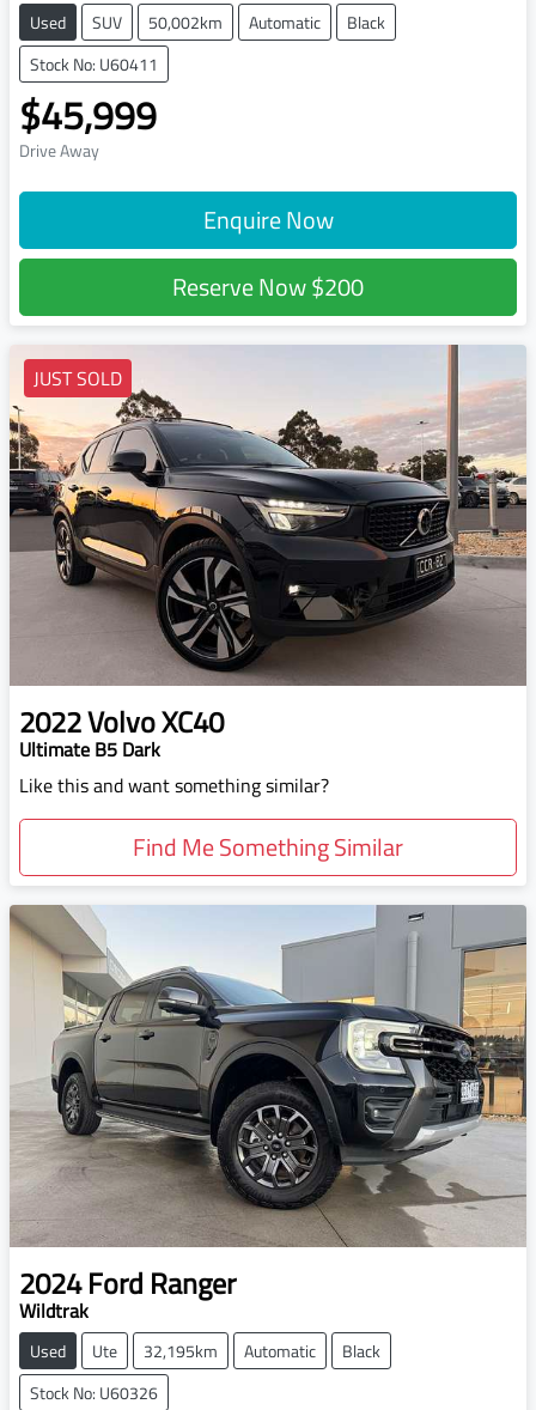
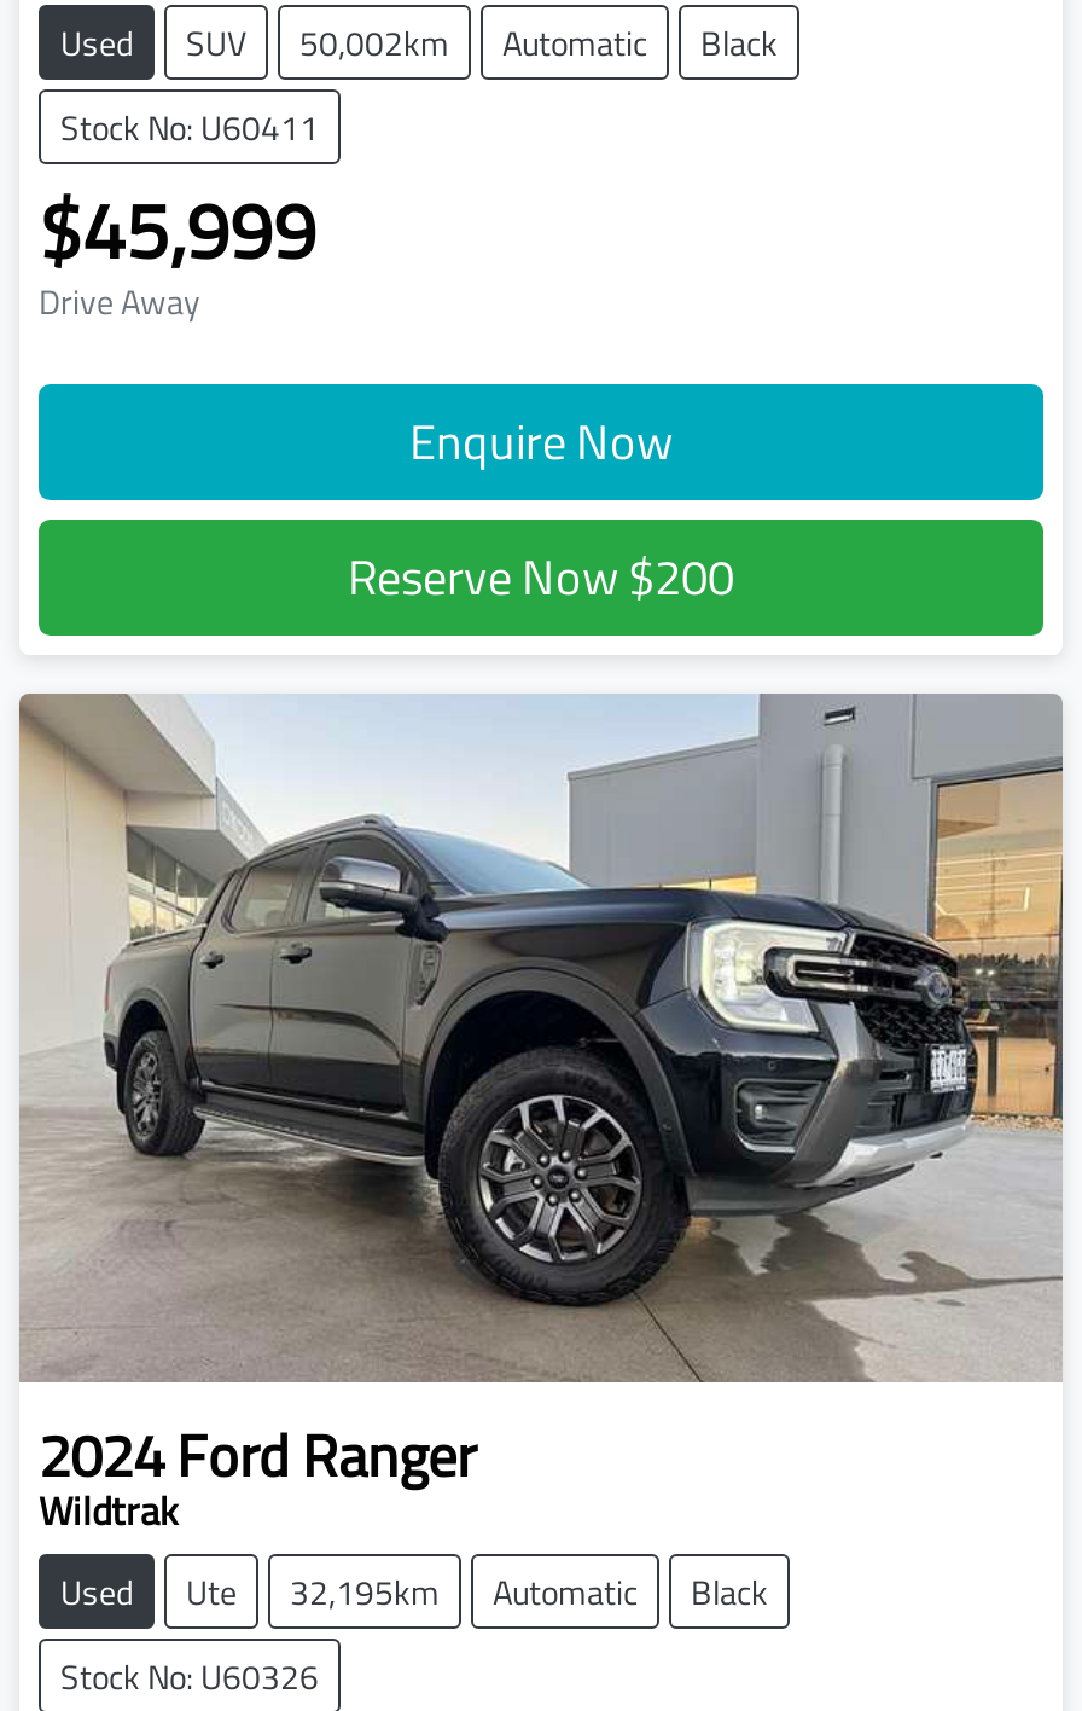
- [image]
- JUST SOLD

- 2022 Volvo XC40
- Ultimate B5 Dark
- Like this and want something similar?
- Find Me Something Similar
